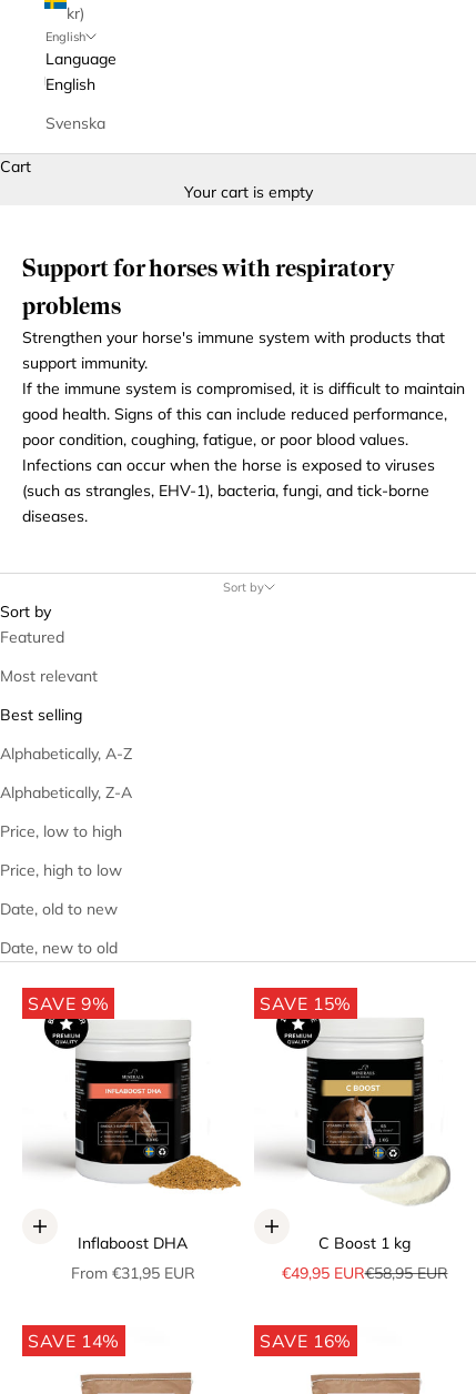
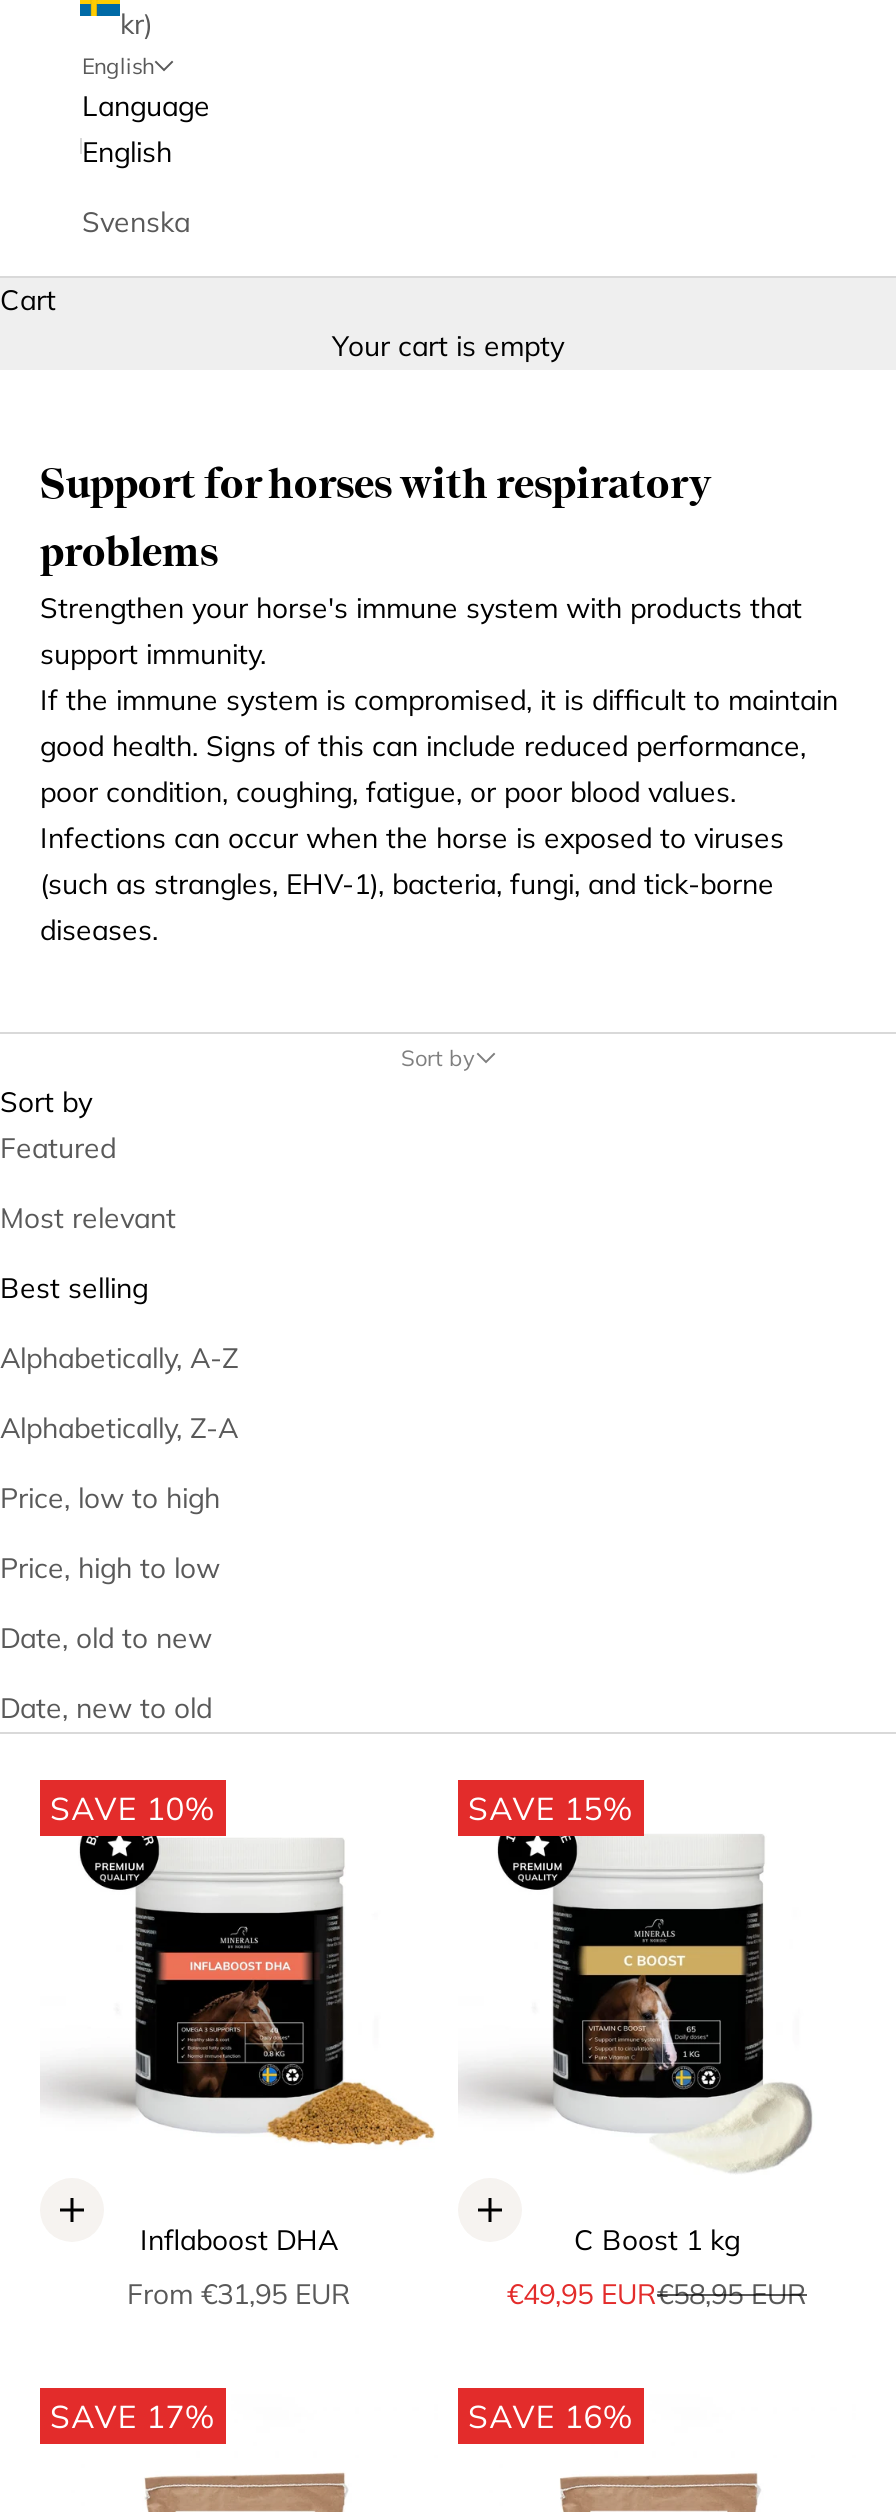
- SAVE 9%
+ SAVE 10%

- SAVE 14%
+ SAVE 17%
